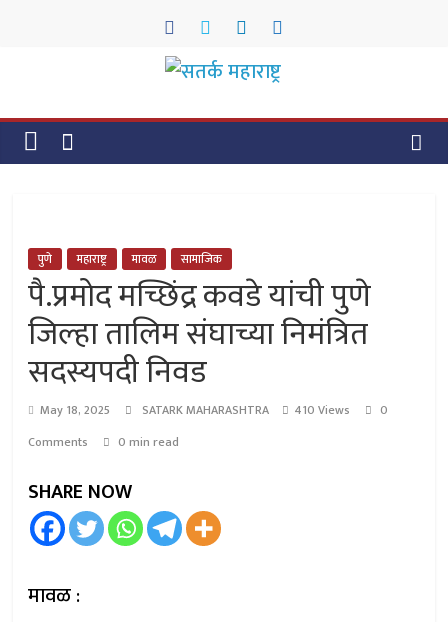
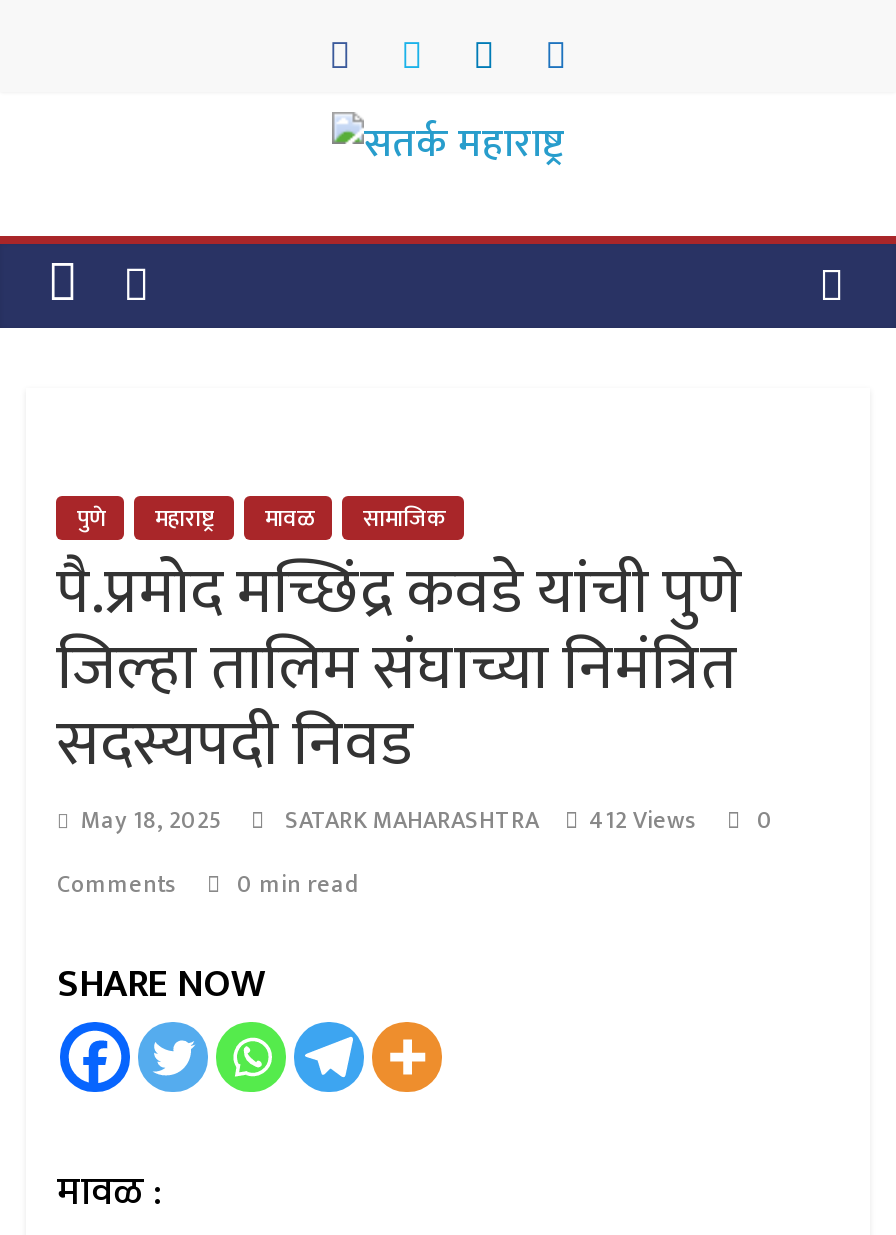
- May 18, 2025 SATARK MAHARASHTRA 410 Views 0
+ May 18, 2025 SATARK MAHARASHTRA 412 Views 0
